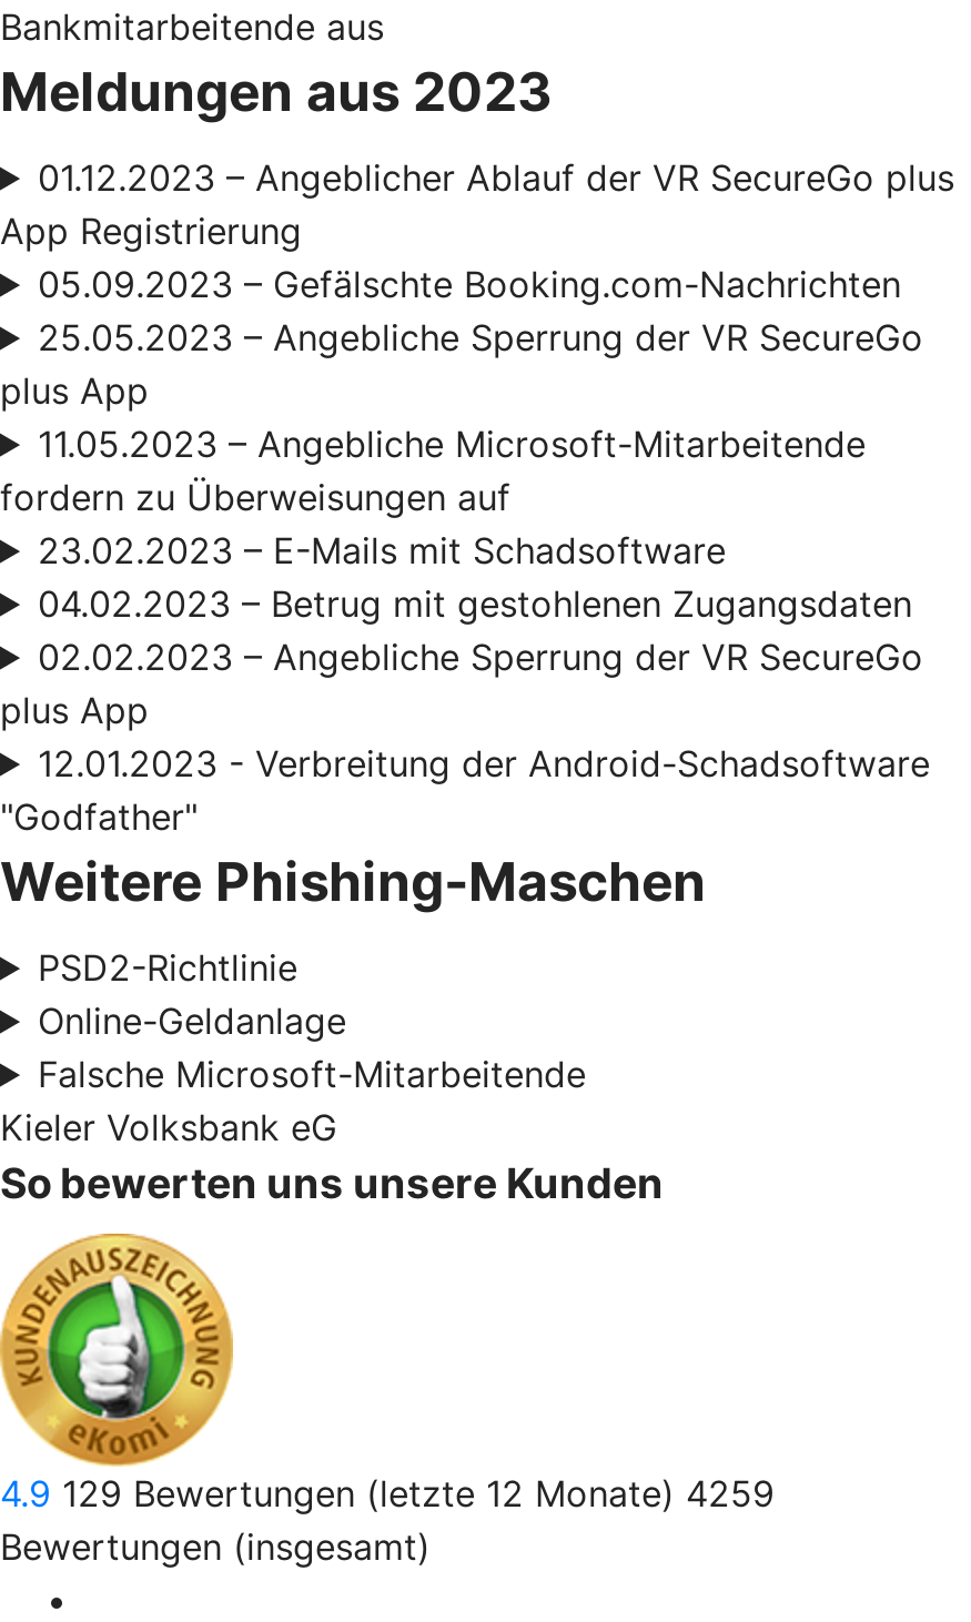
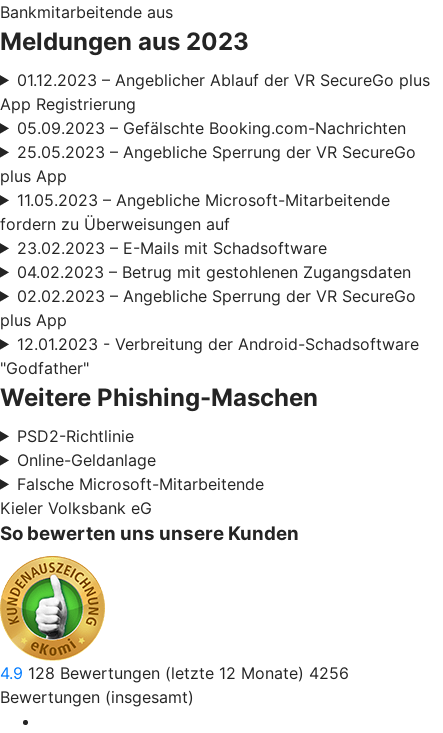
- 4.9 129 Bewertungen (letzte 12 Monate) 4259
+ 4.9 128 Bewertungen (letzte 12 Monate) 4256
